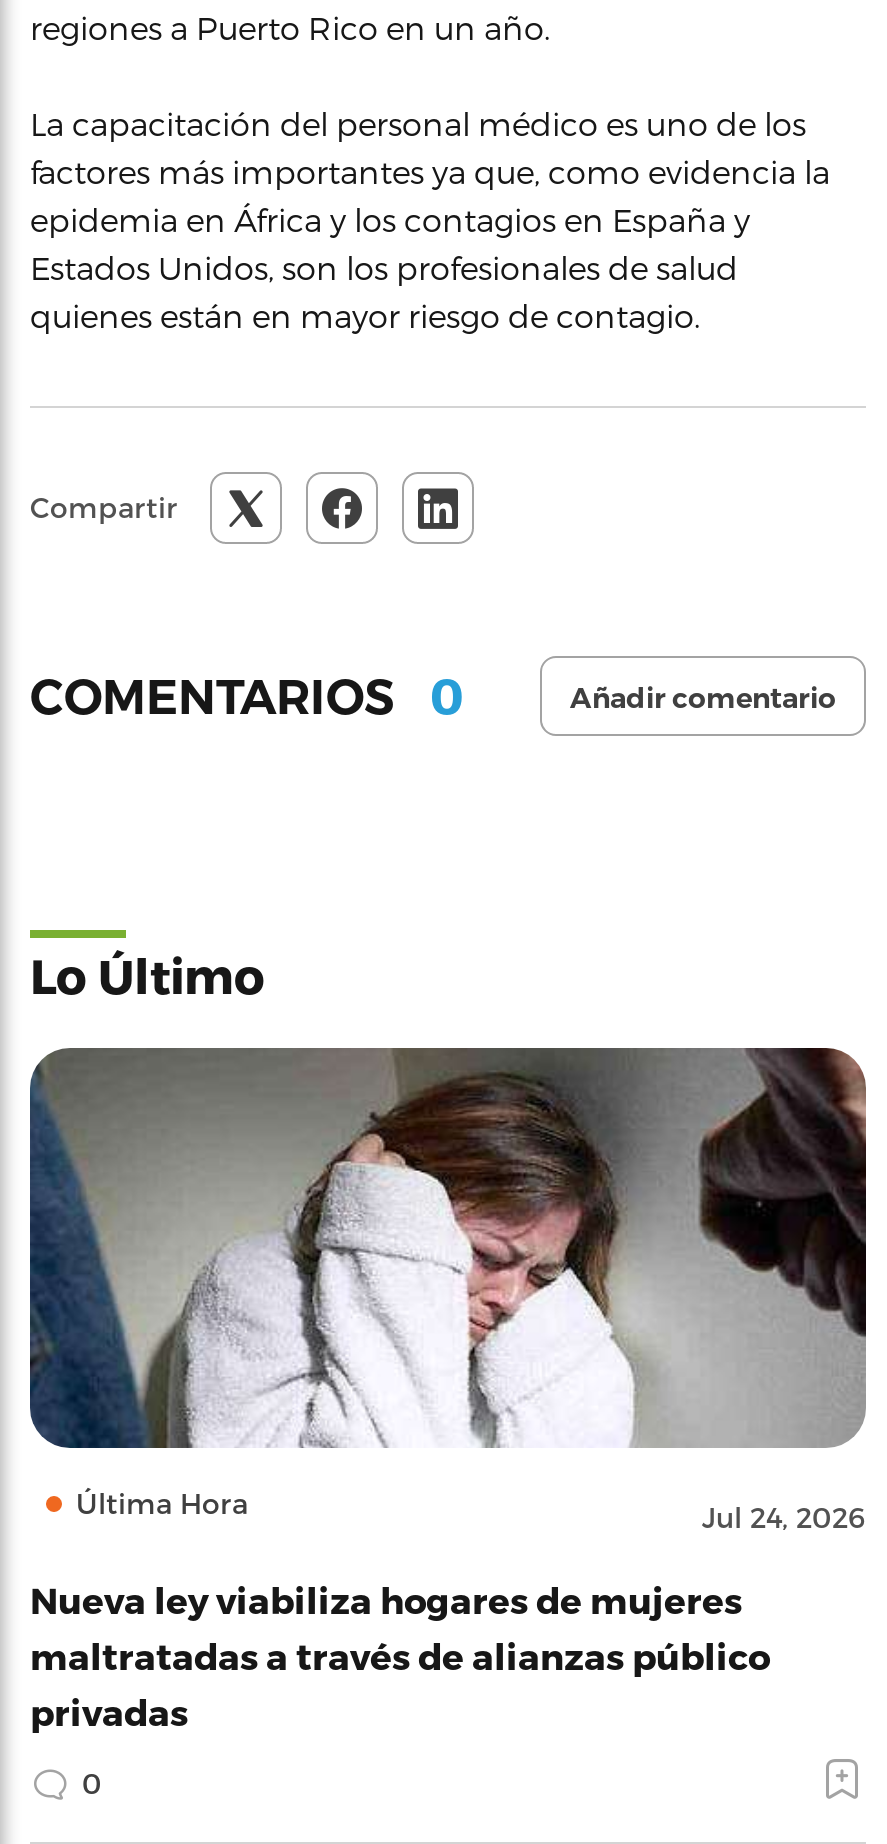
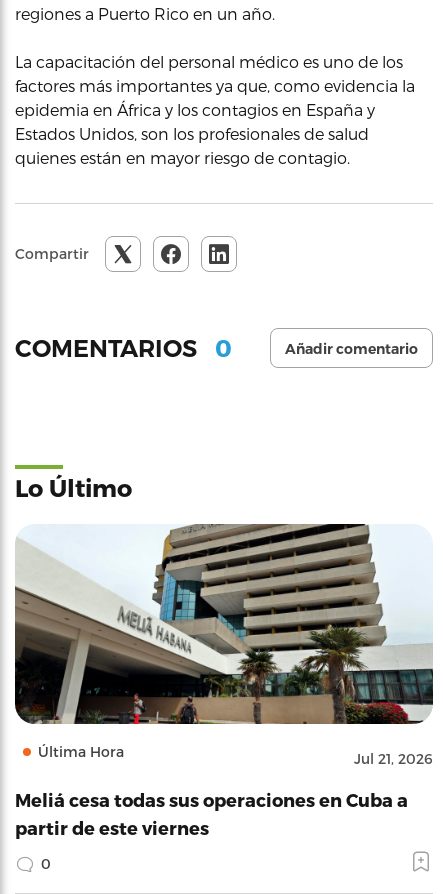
- [image]
- Jul 24, 2026
+ [image]
+ Jul 21, 2026

- Nueva ley viabiliza hogares de mujeres
- maltratadas a través de alianzas público
- privadas
+ Meliá cesa todas sus operaciones en Cuba a
+ partir de este viernes
